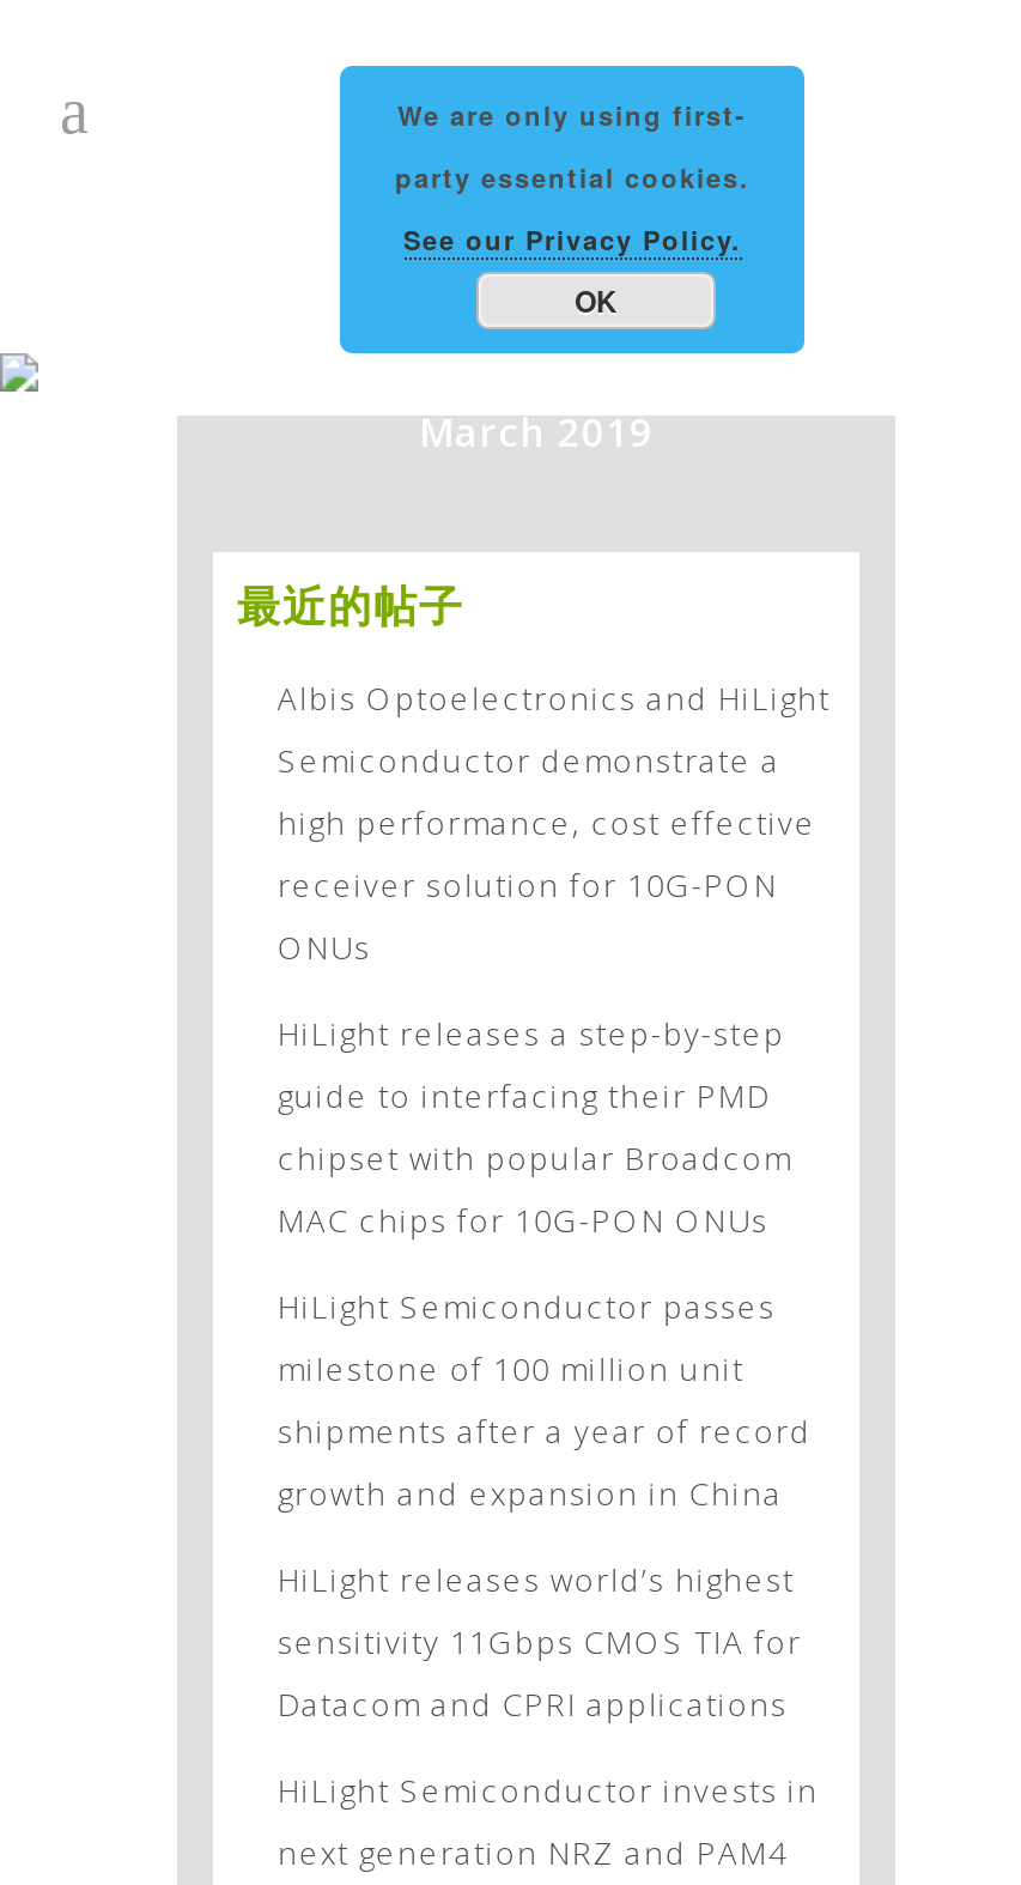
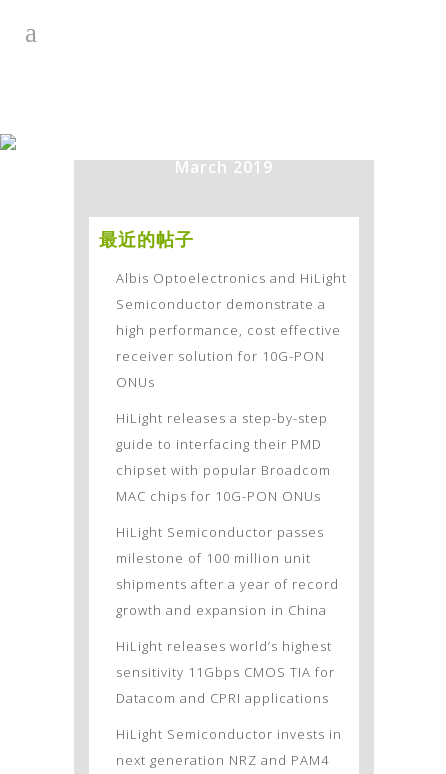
- [image]
- We are only using first-
- party essential cookies.
- See our Privacy Policy.
- OK
